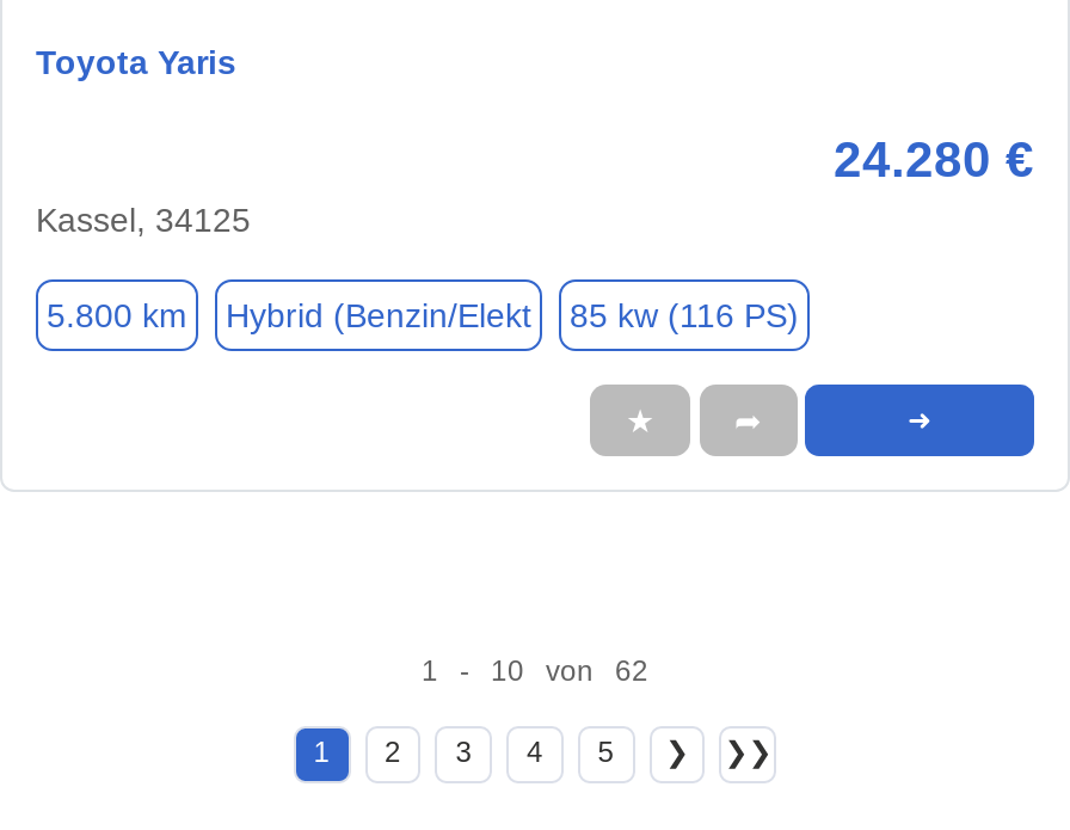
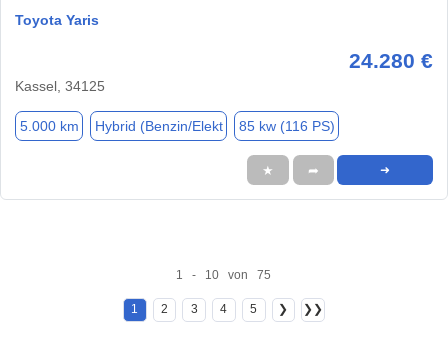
- 5.800 km Hybrid (Benzin/Elekt 85 kw (116 PS)
+ 5.000 km Hybrid (Benzin/Elekt 85 kw (116 PS)

- 1 - 10 von 62
+ 1 - 10 von 75
